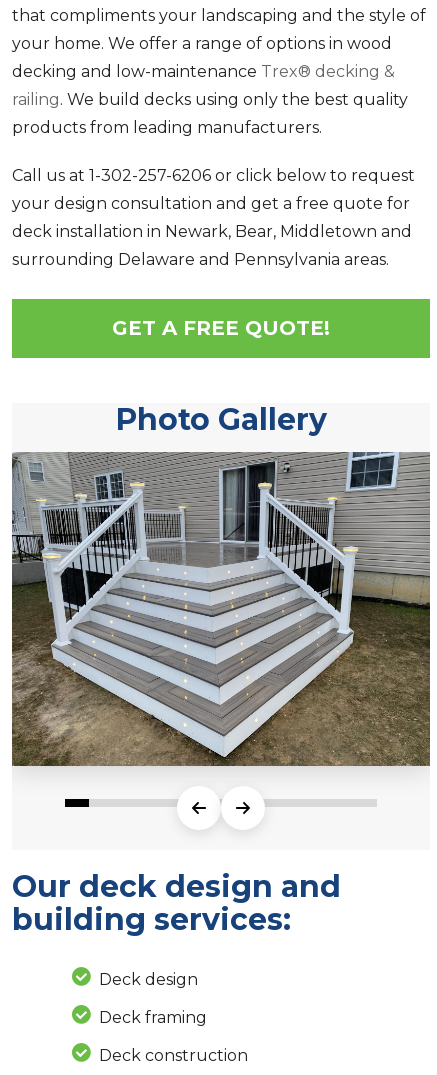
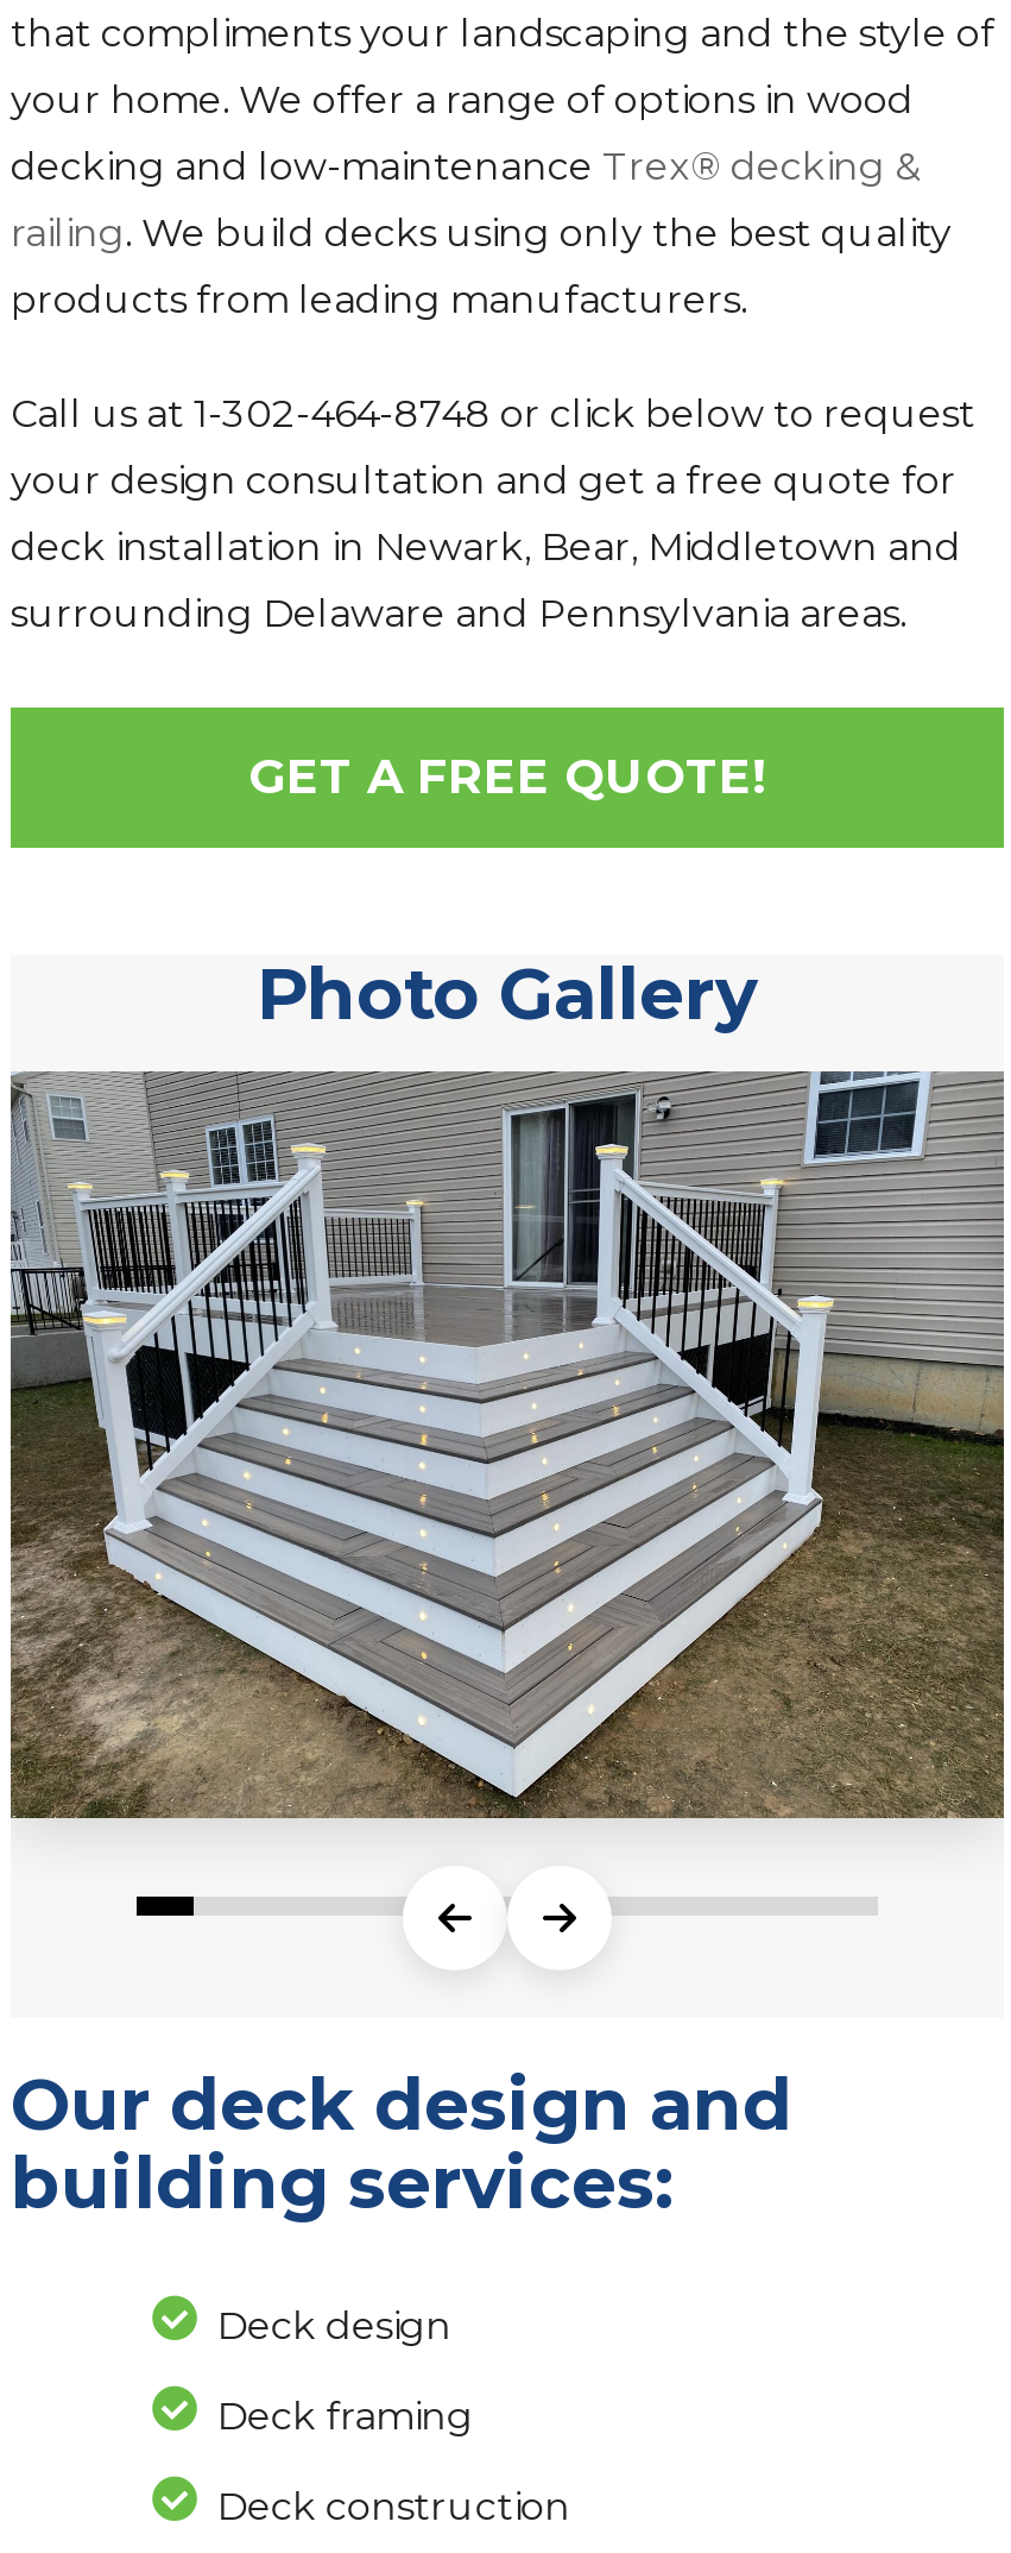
- Call us at 1-302-257-6206 or click below to request
+ Call us at 1-302-464-8748 or click below to request
